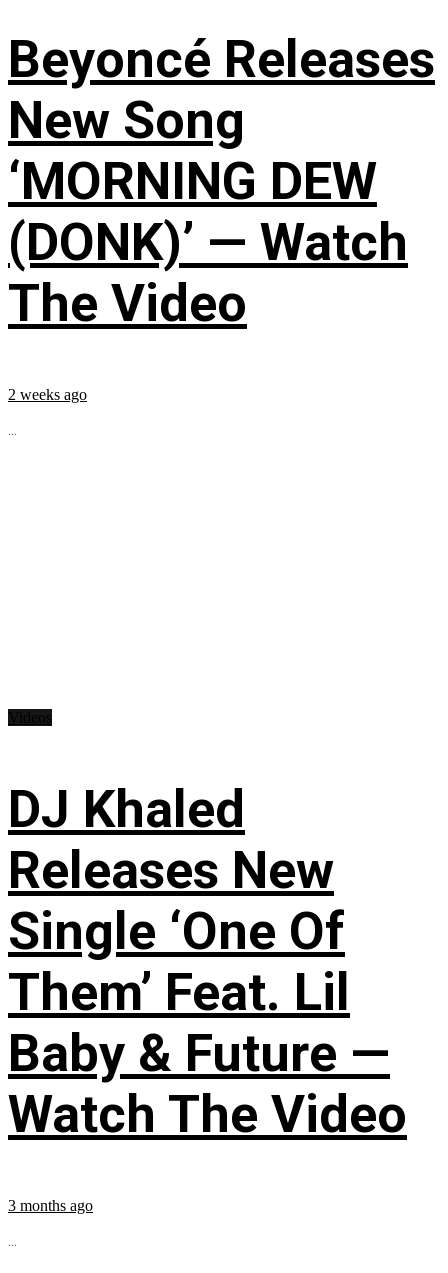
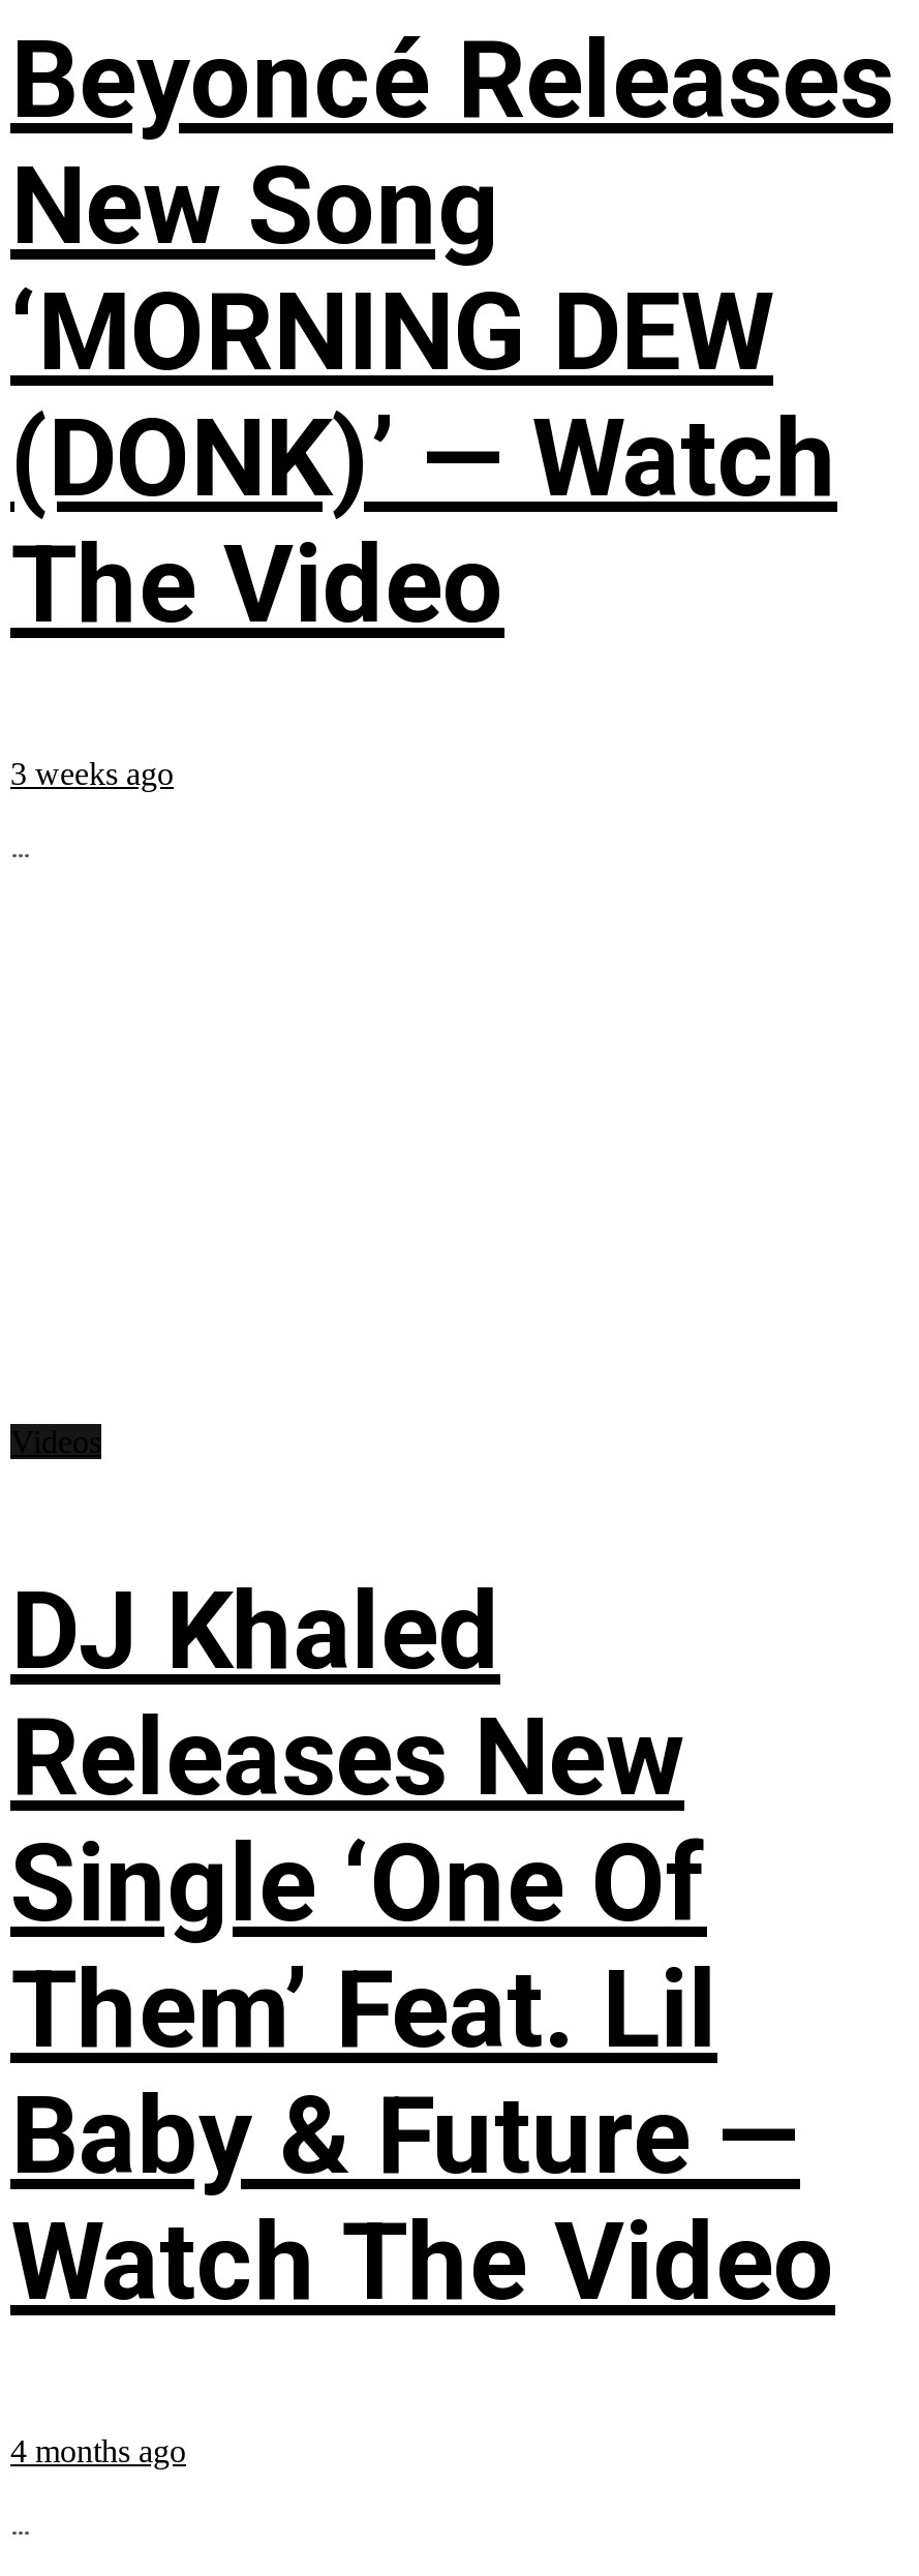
- 2 weeks ago
+ 3 weeks ago

- 3 months ago
+ 4 months ago
